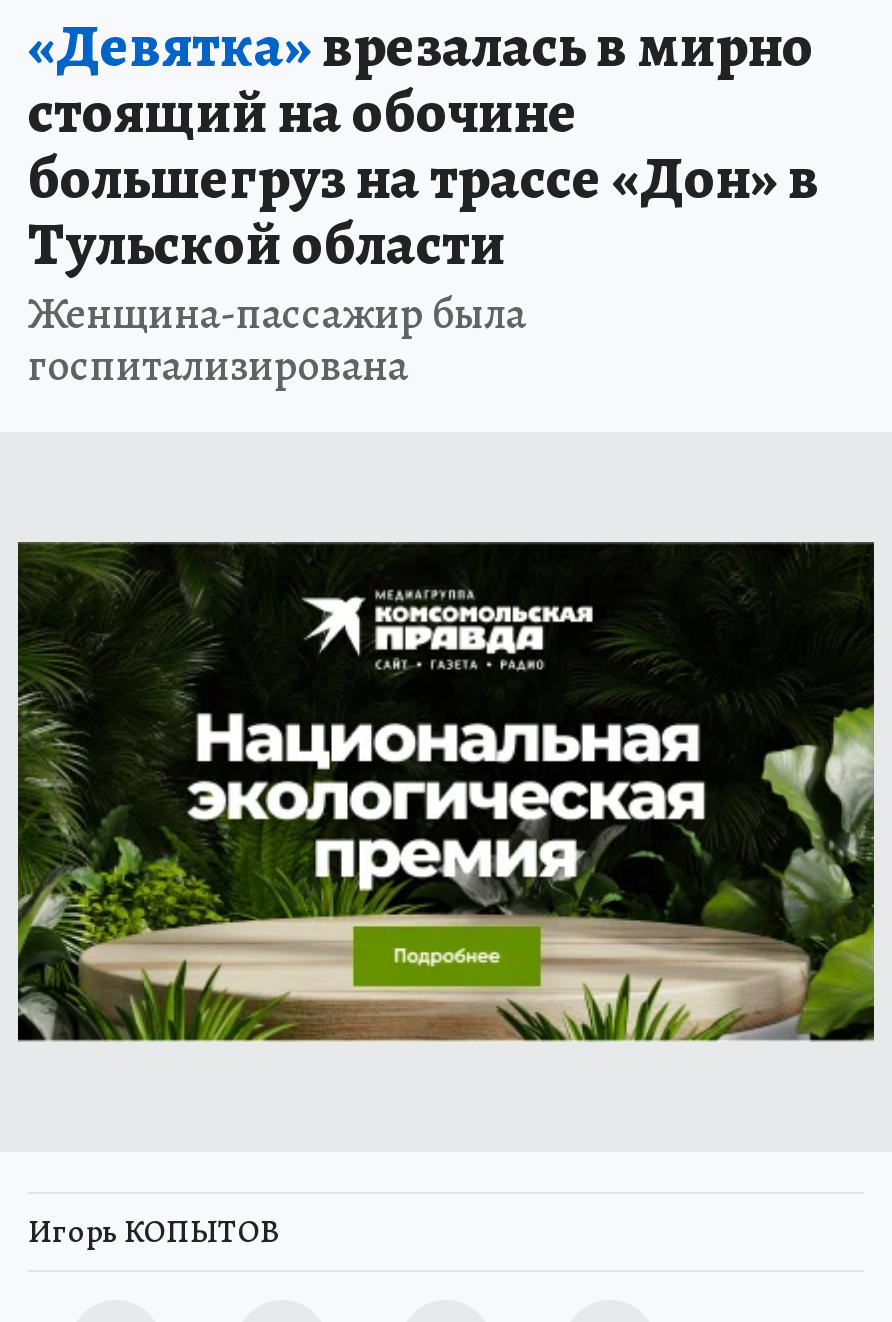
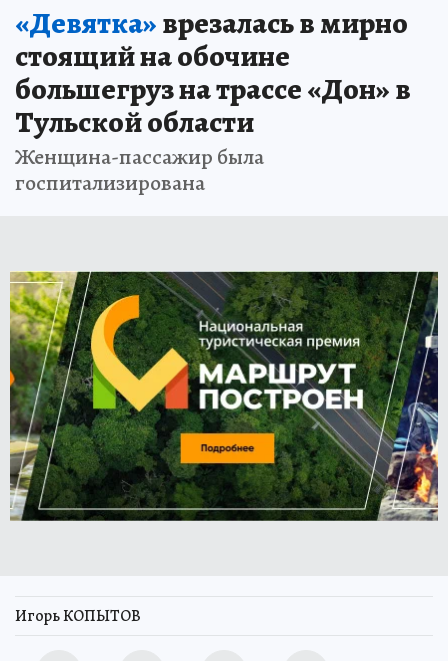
- [image]
+ [image]
